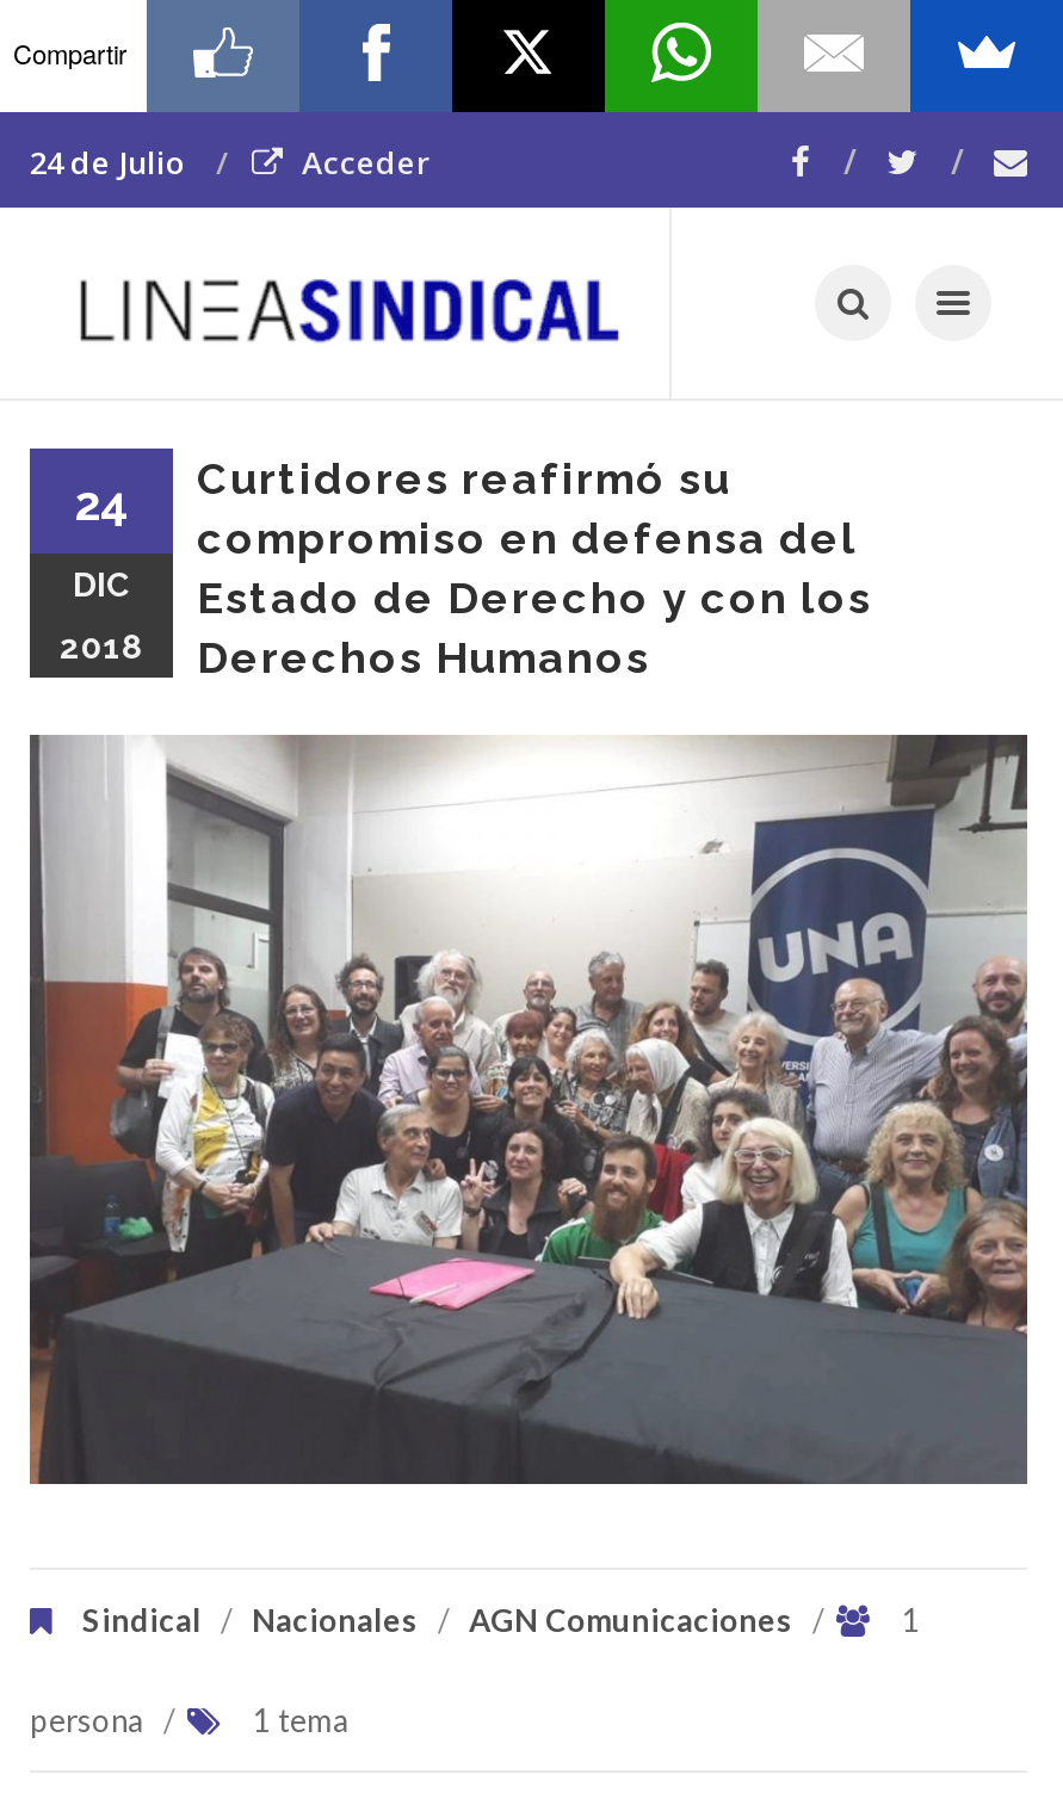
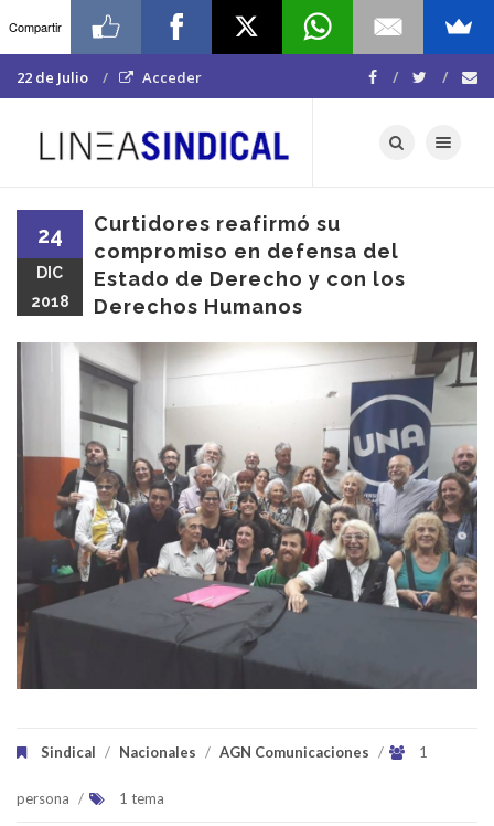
- 24 de Julio
+ 22 de Julio
